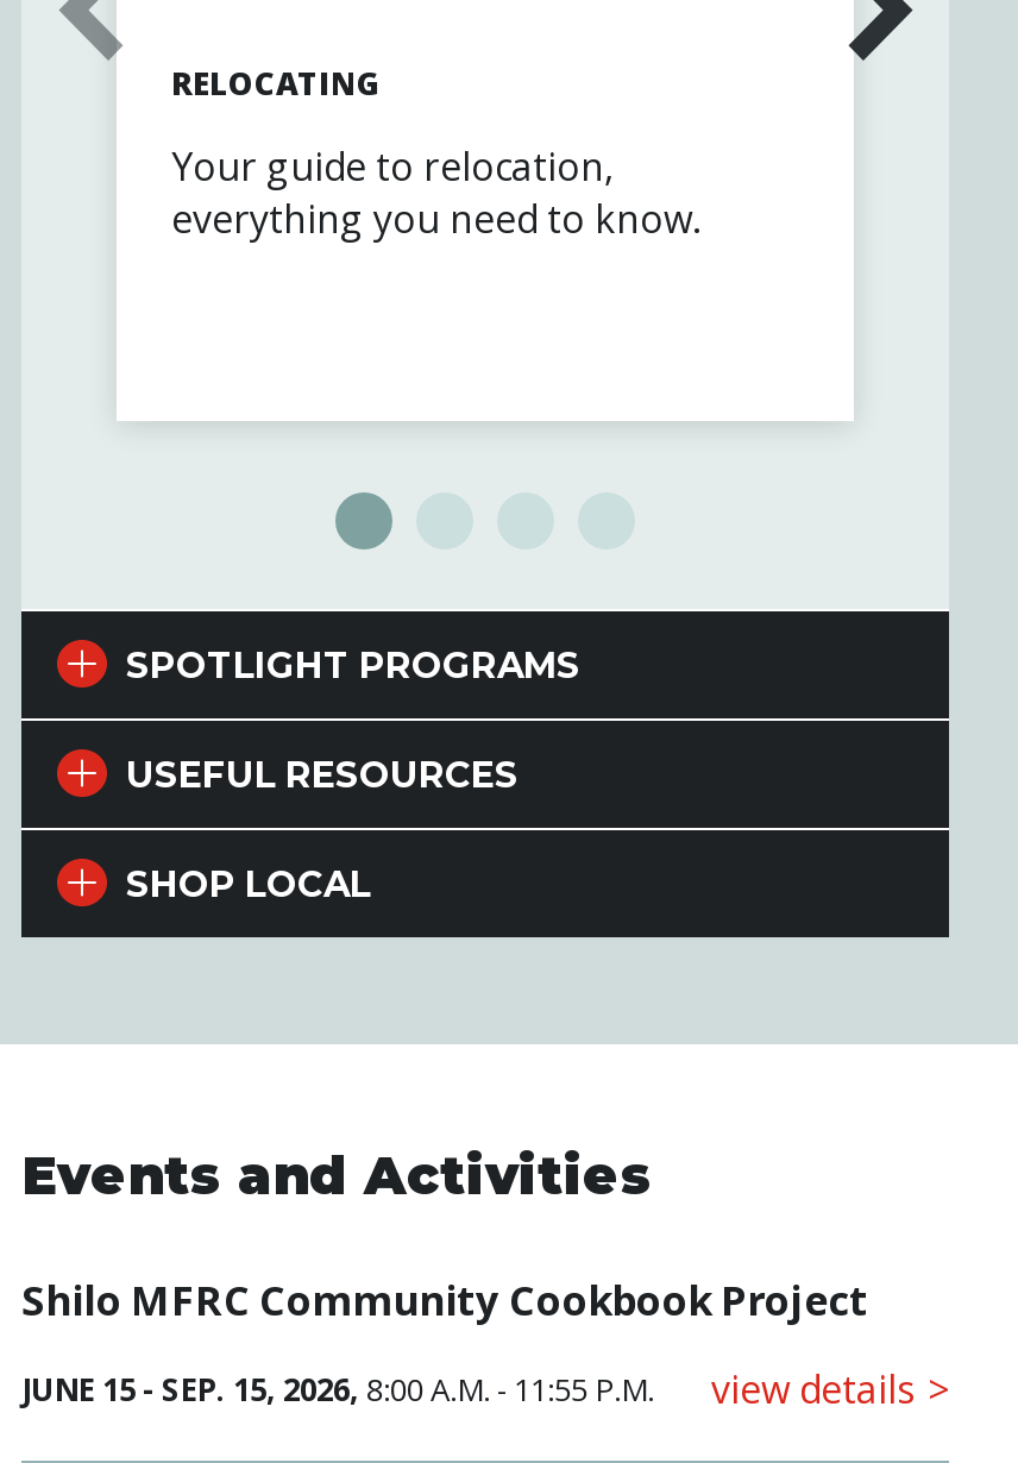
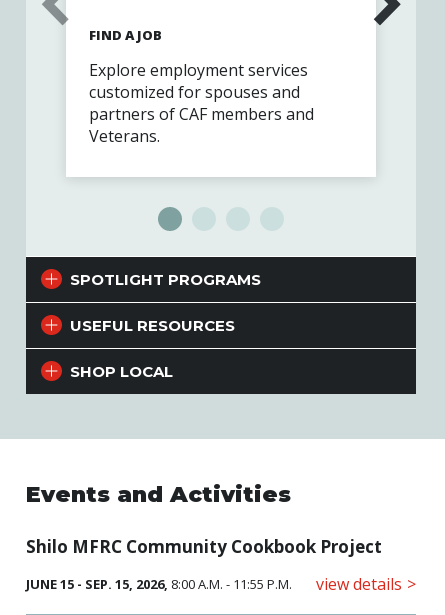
- RELOCATING
+ FIND A JOB

- Your guide to relocation,
- everything you need to know.
+ Explore employment services
+ customized for spouses and
+ partners of CAF members and
+ Veterans.
